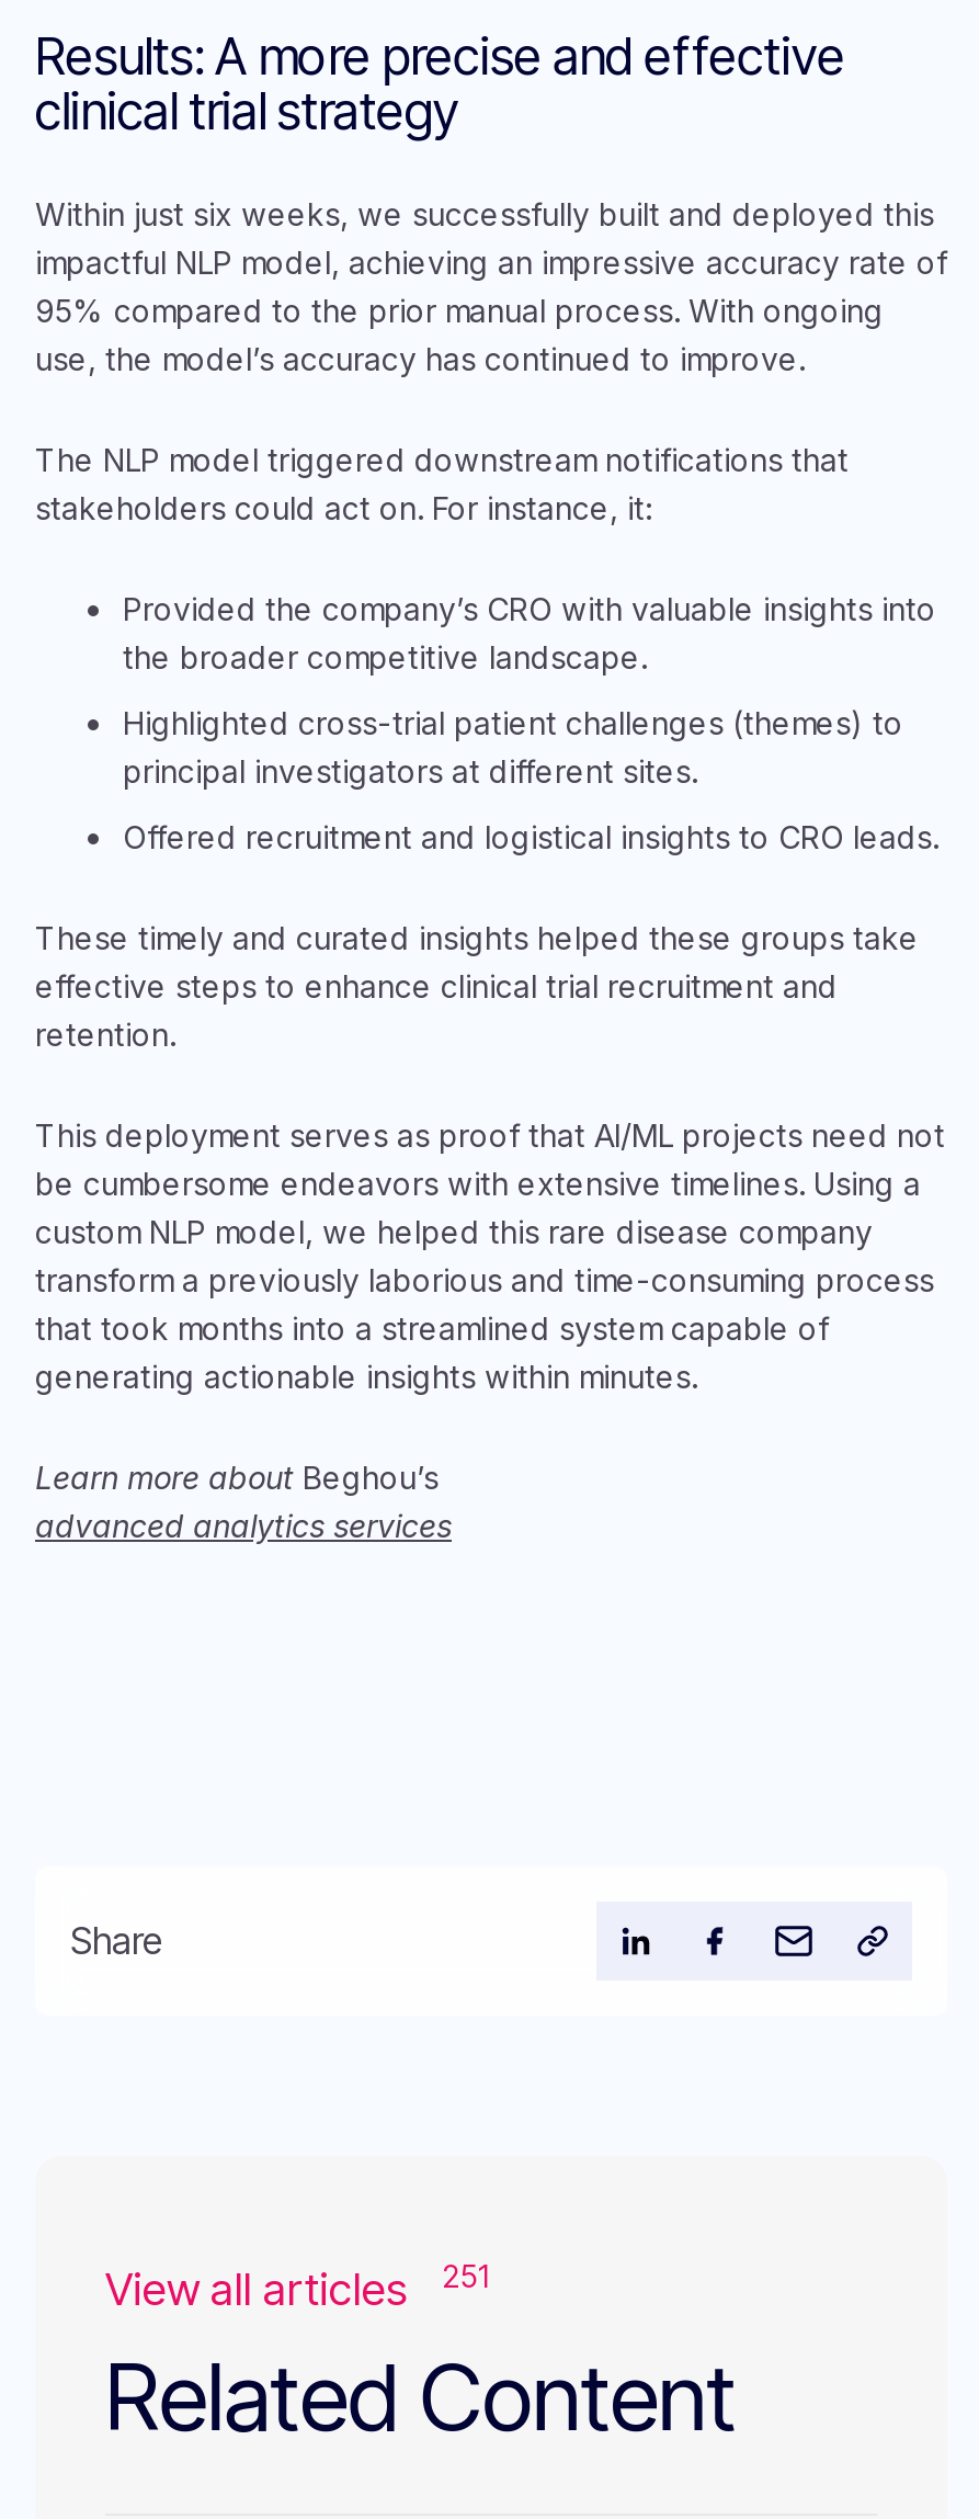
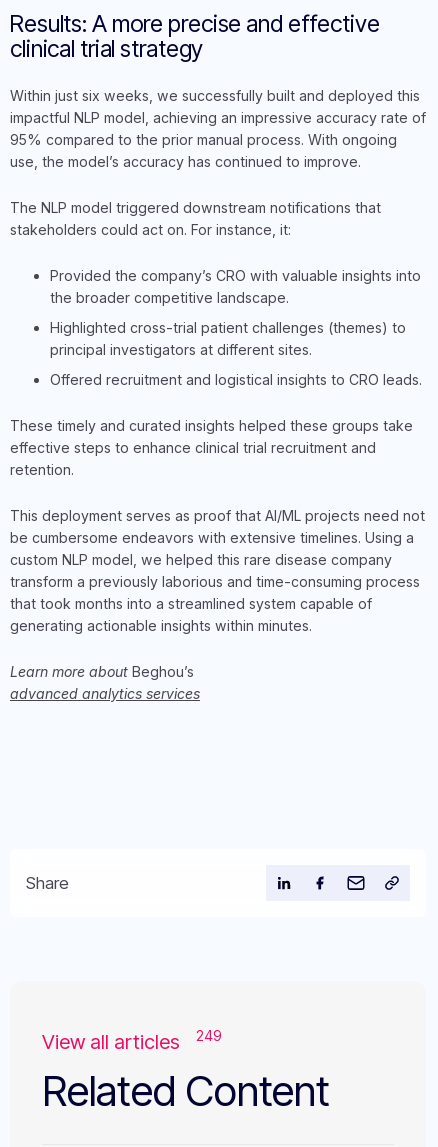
- View all articles 251
+ View all articles 249
